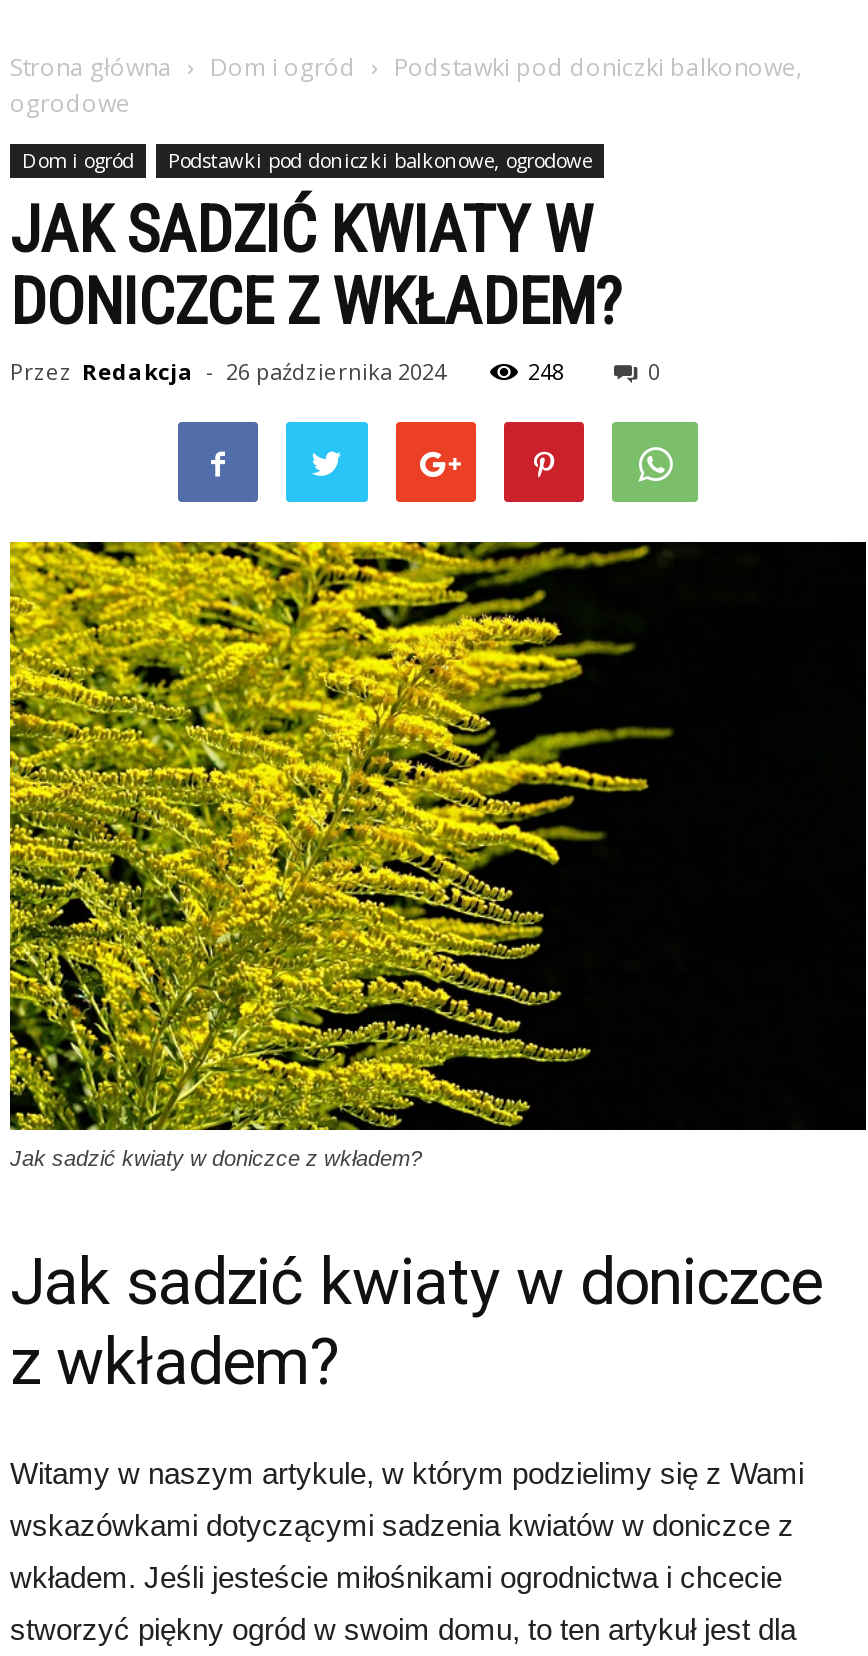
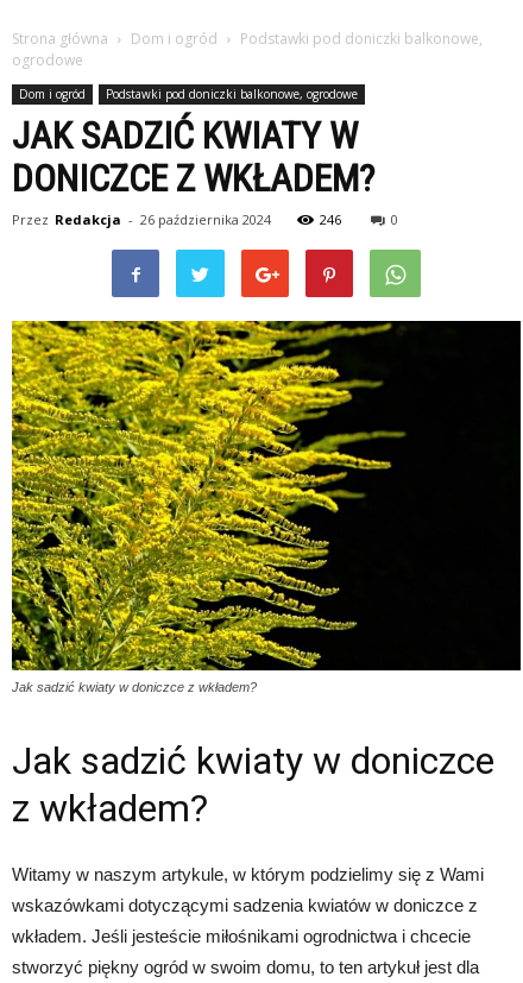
- 248
+ 246
